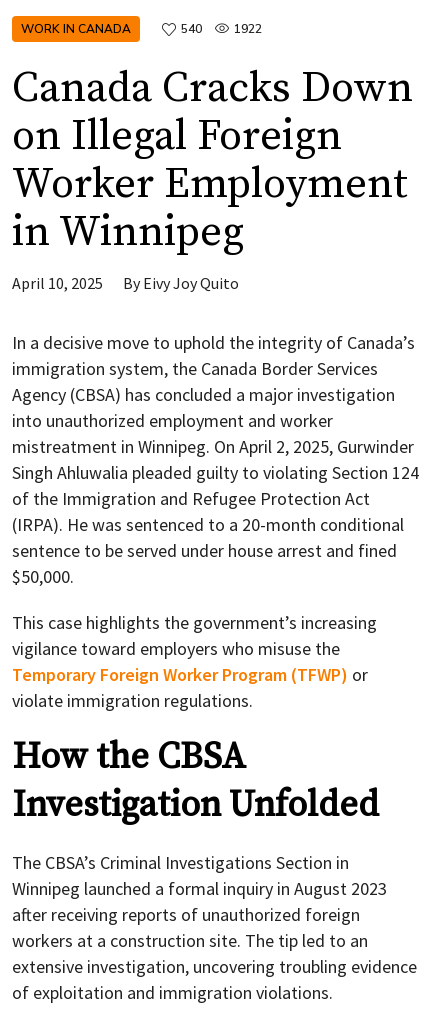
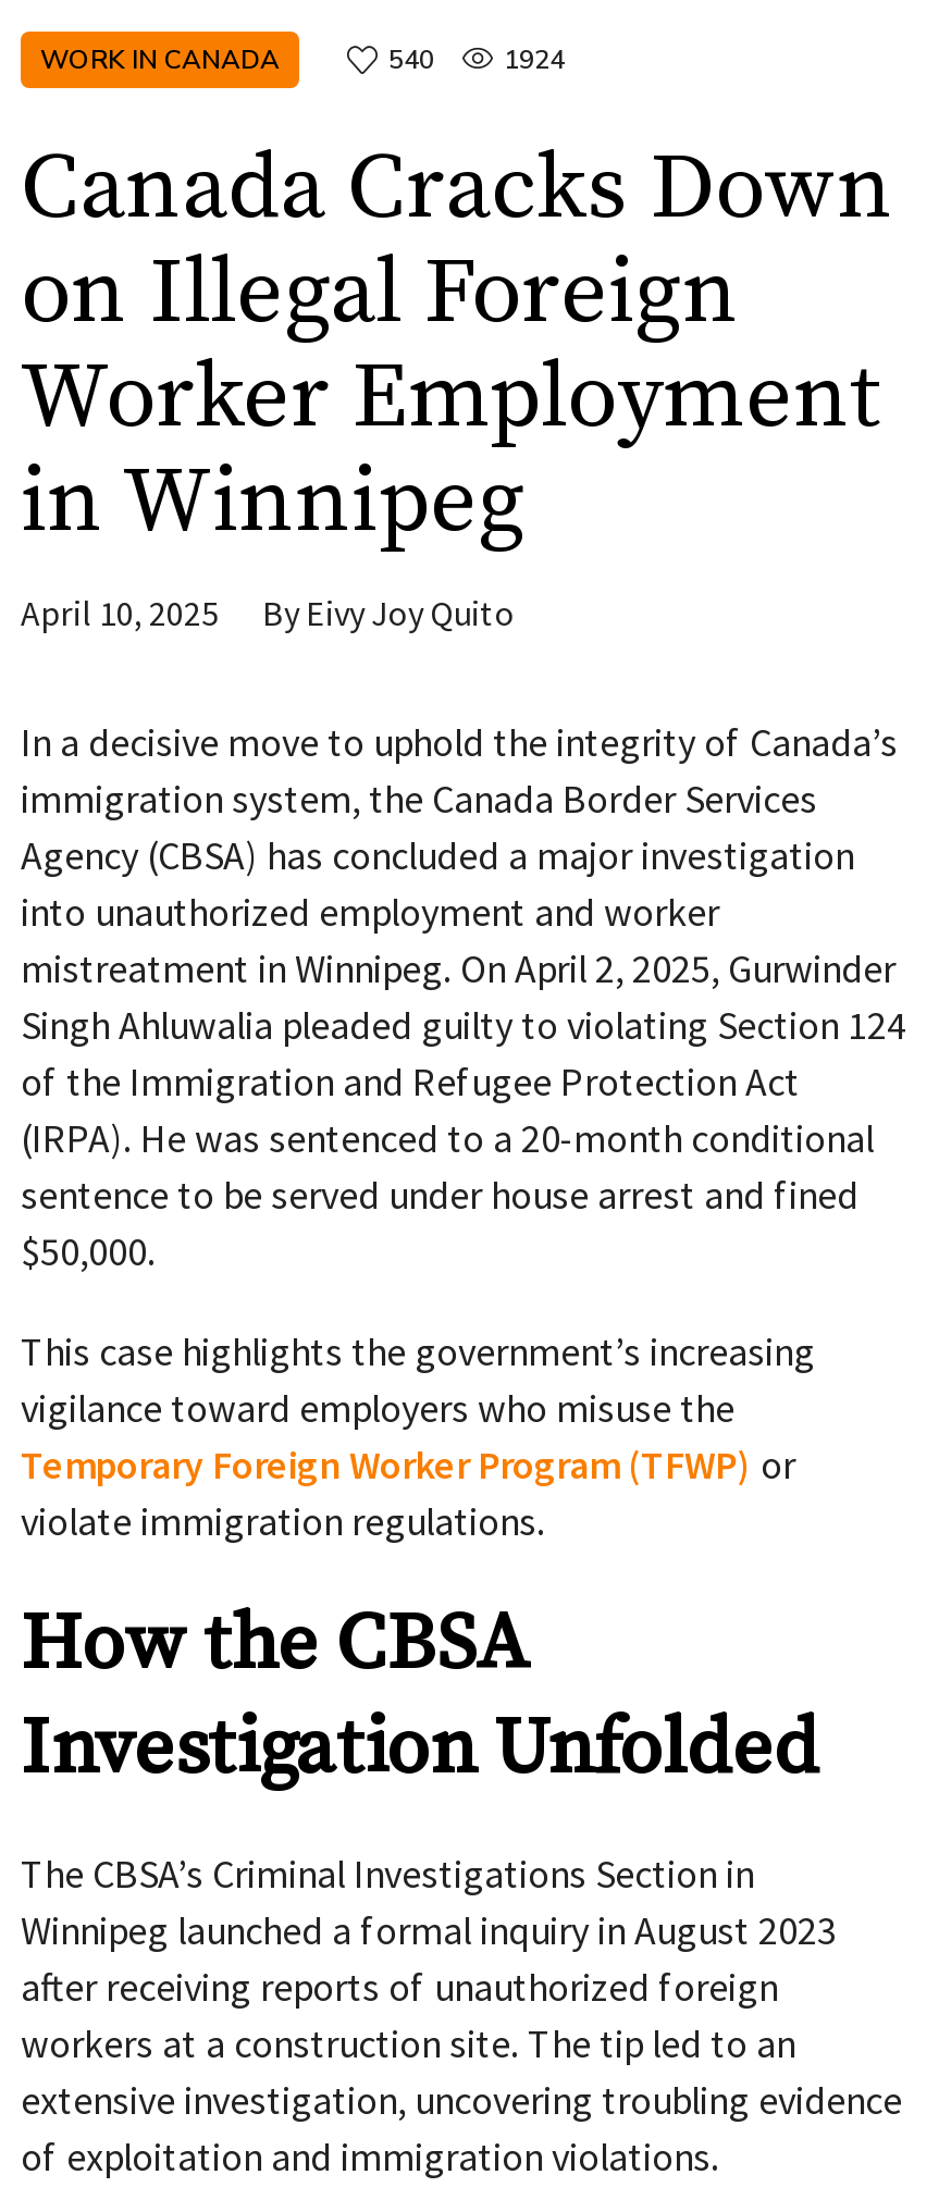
- 540 1922
+ 540 1924
